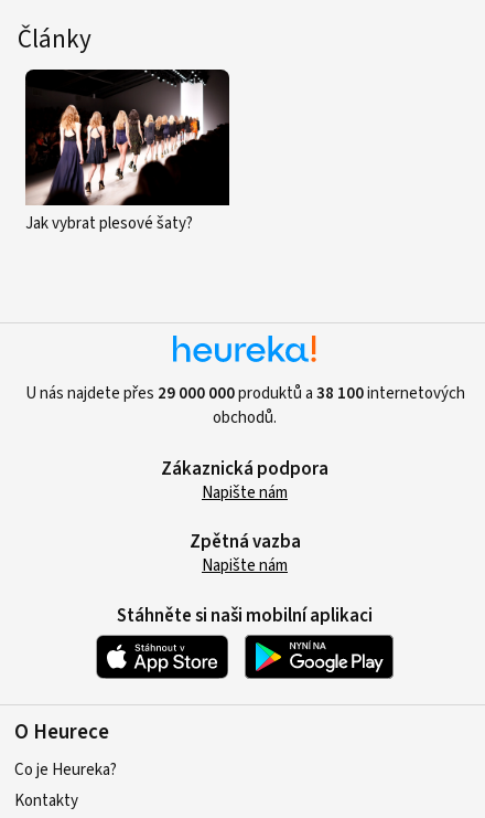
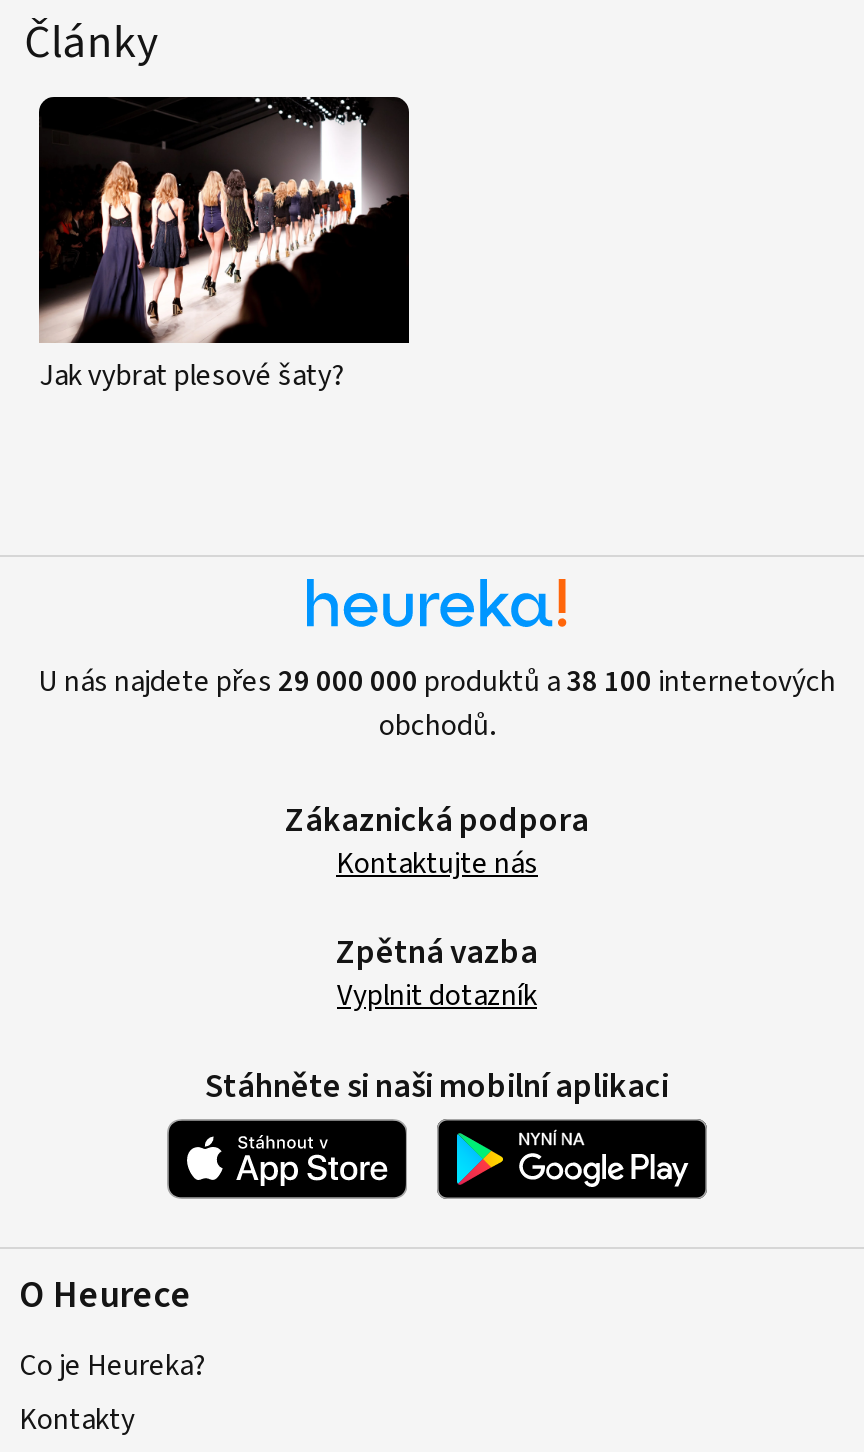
- Napište nám
+ Kontaktujte nás

- Napište nám
+ Vyplnit dotazník
